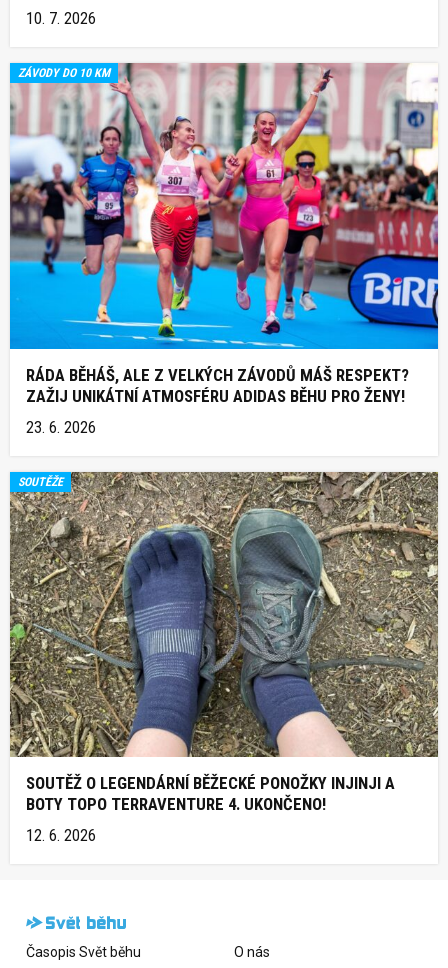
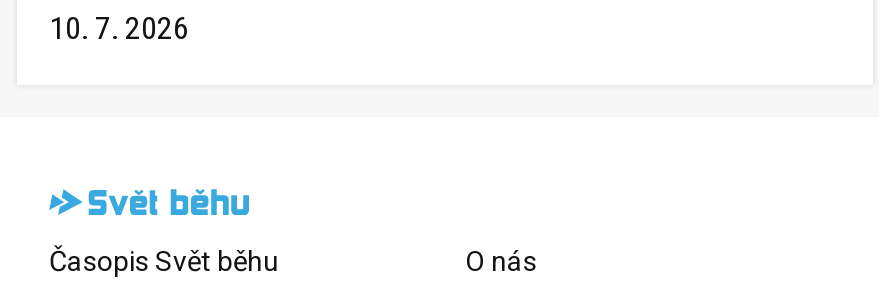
- [image]
- ZÁVODY DO 10 KM

- [image]
- RÁDA BĚHÁŠ, ALE Z VELKÝCH ZÁVODŮ MÁŠ RESPEKT?
- ZAŽIJ UNIKÁTNÍ ATMOSFÉRU ADIDAS BĚHU PRO ŽENY!
- 23. 6. 2026
- SOUTĚŽE

- SOUTĚŽ O LEGENDÁRNÍ BĚŽECKÉ PONOŽKY INJINJI A
- BOTY TOPO TERRAVENTURE 4. UKONČENO!
- 12. 6. 2026
